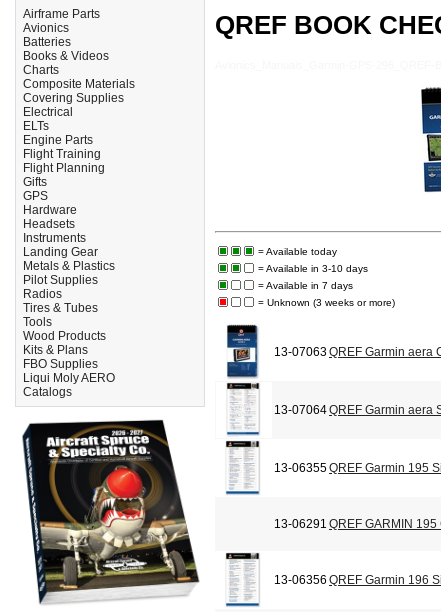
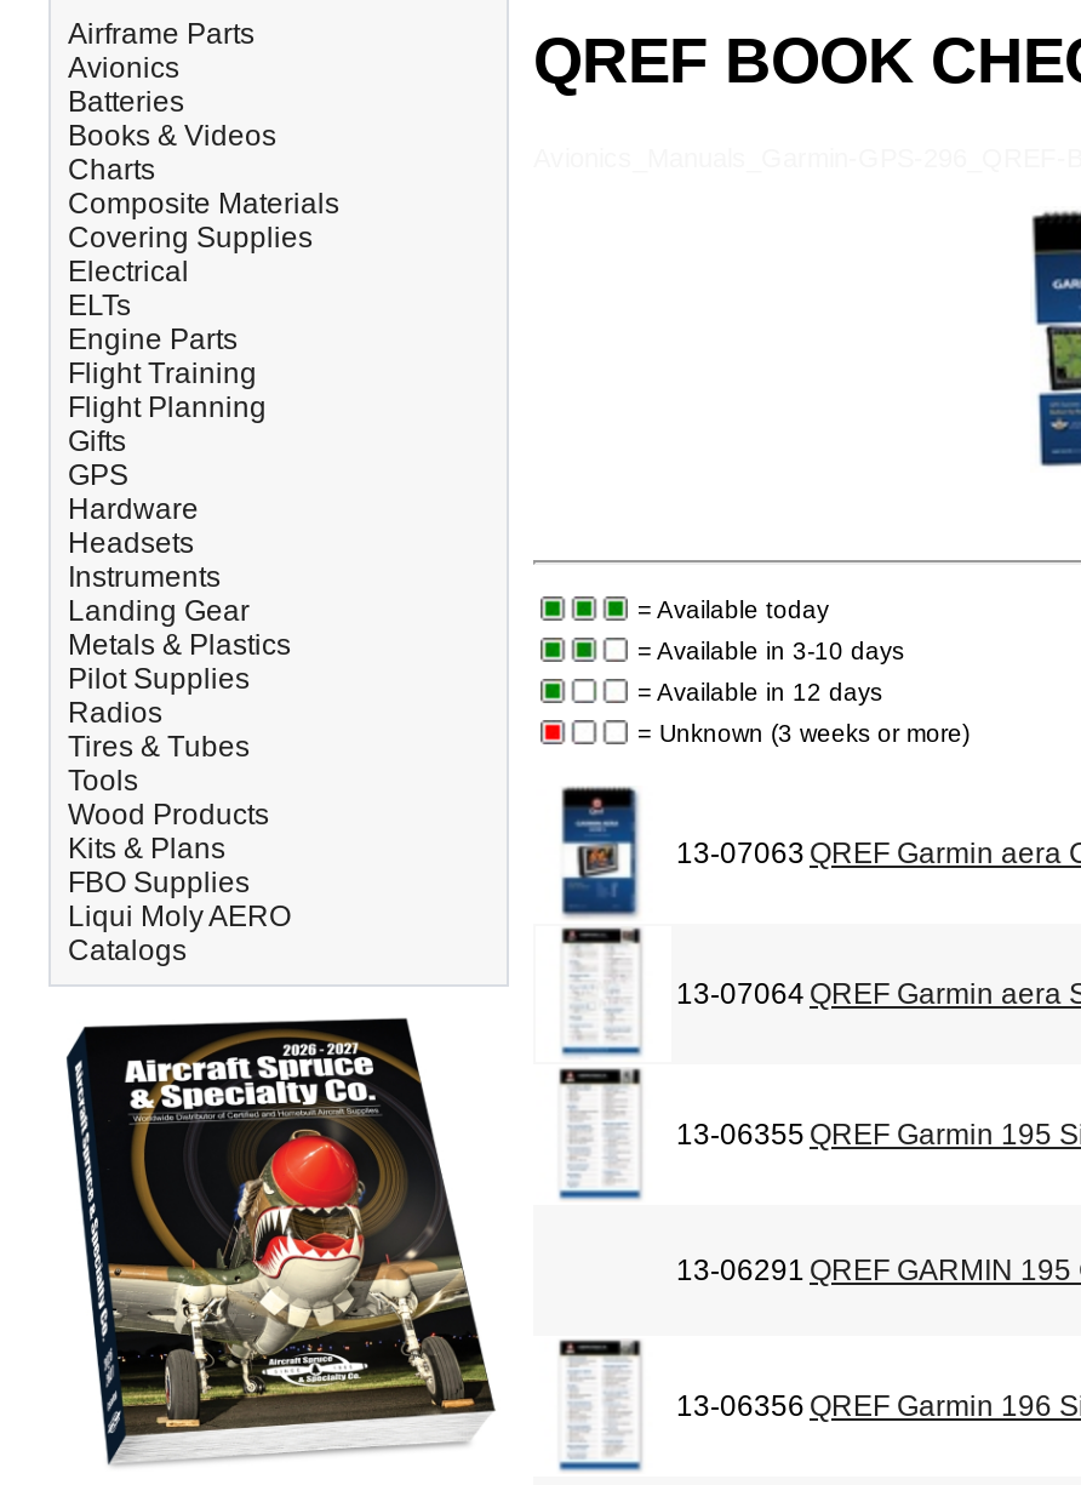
- = Available in 7 days
+ = Available in 12 days
